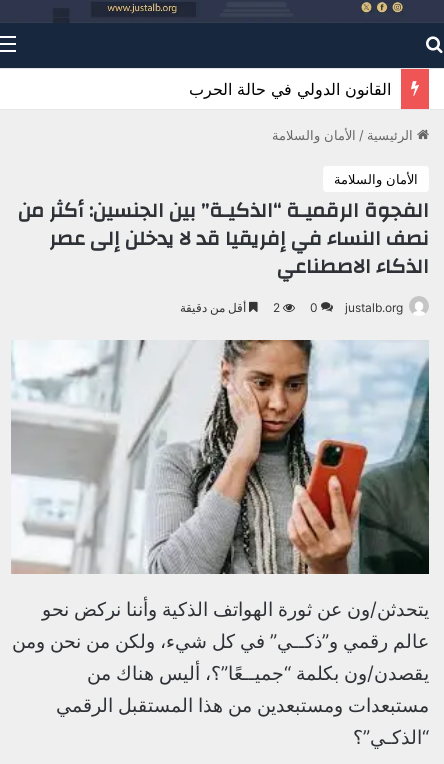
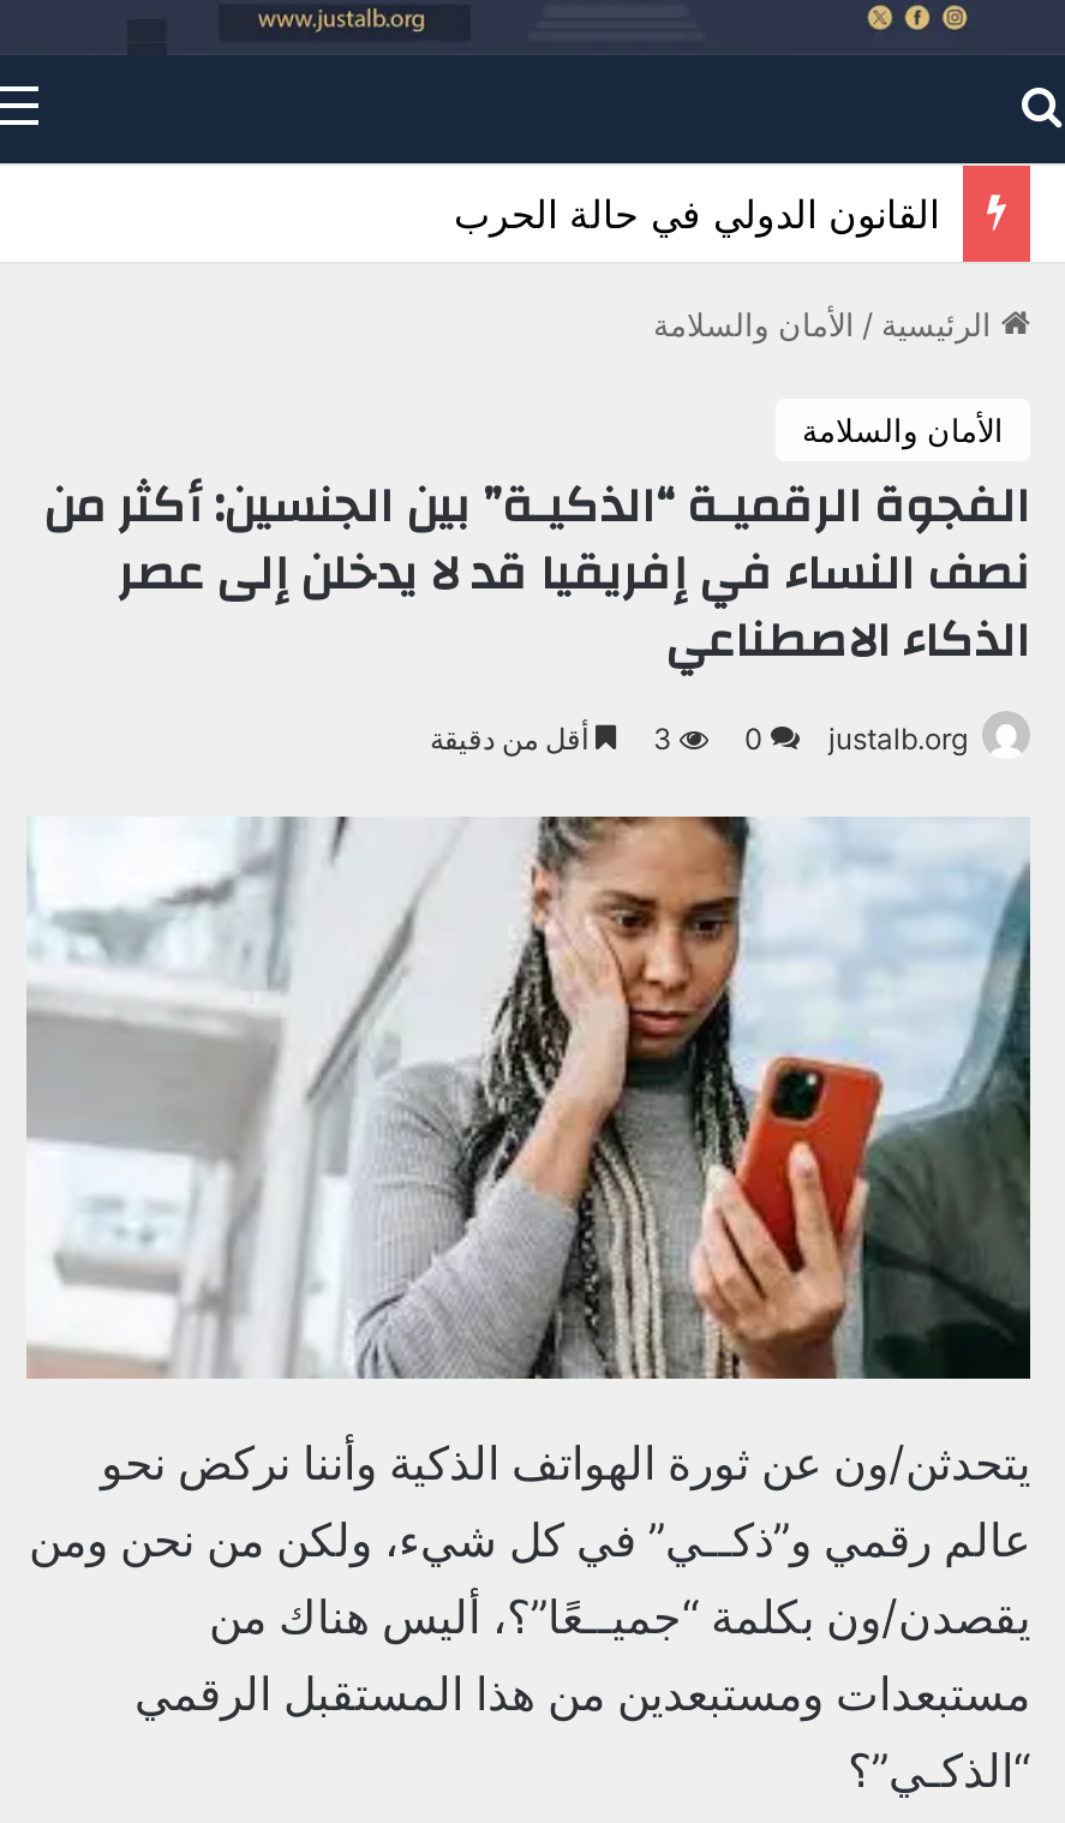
- 2
+ 3
